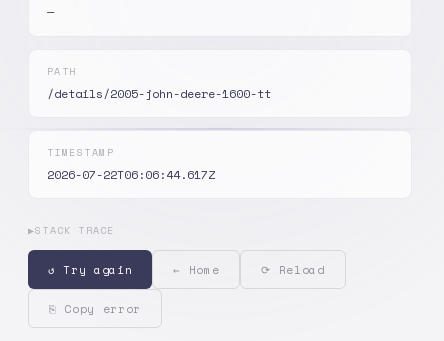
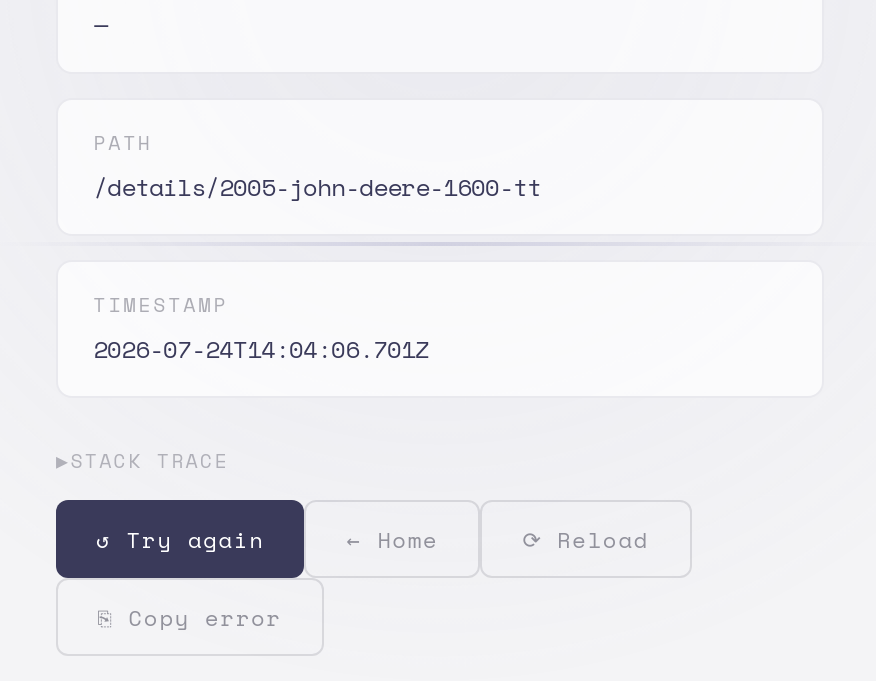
- 2026-07-22T06:06:44.617Z
+ 2026-07-24T14:04:06.701Z
